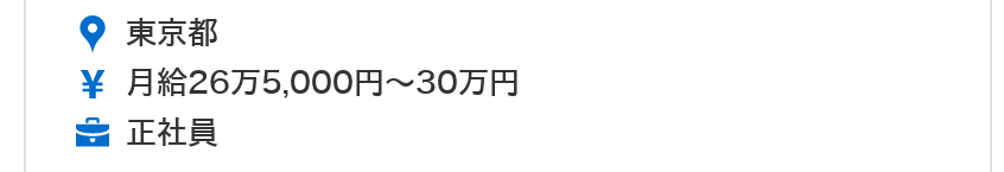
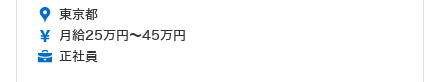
- 月給26万5,000円～30万円
+ 月給25万円～45万円
